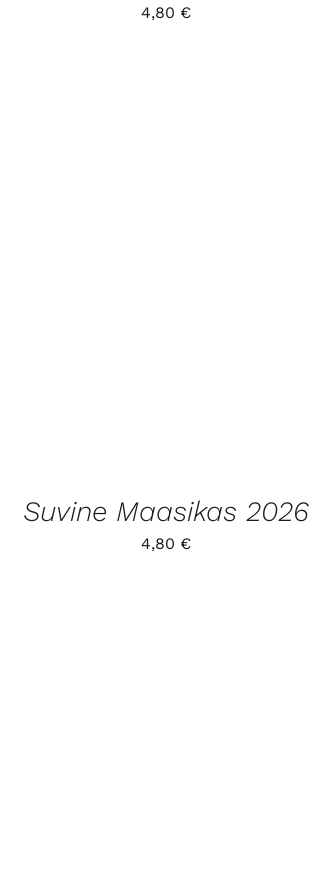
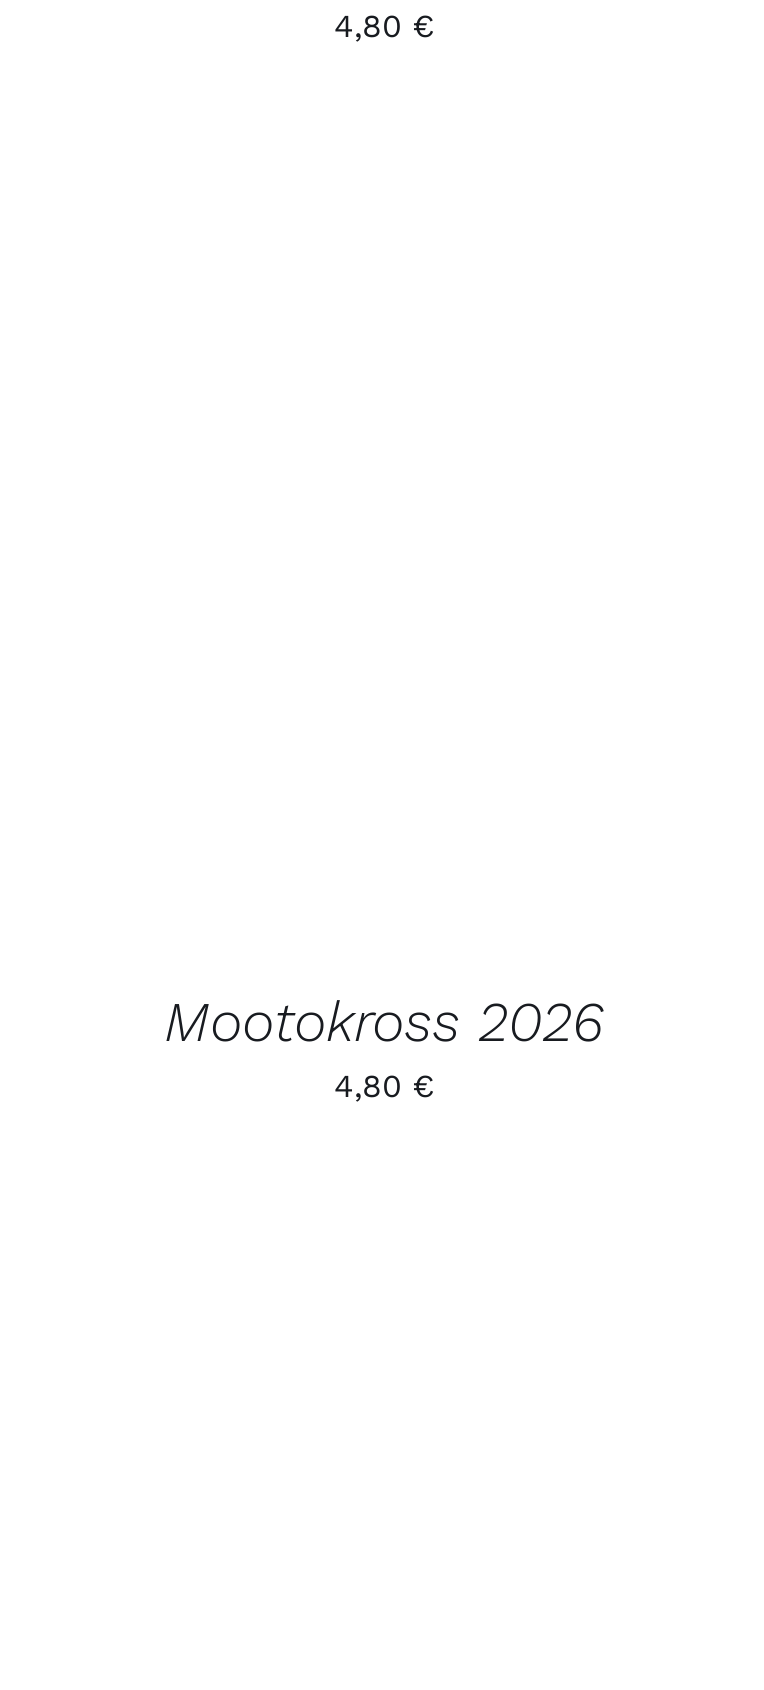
- Suvine Maasikas 2026
+ Mootokross 2026
